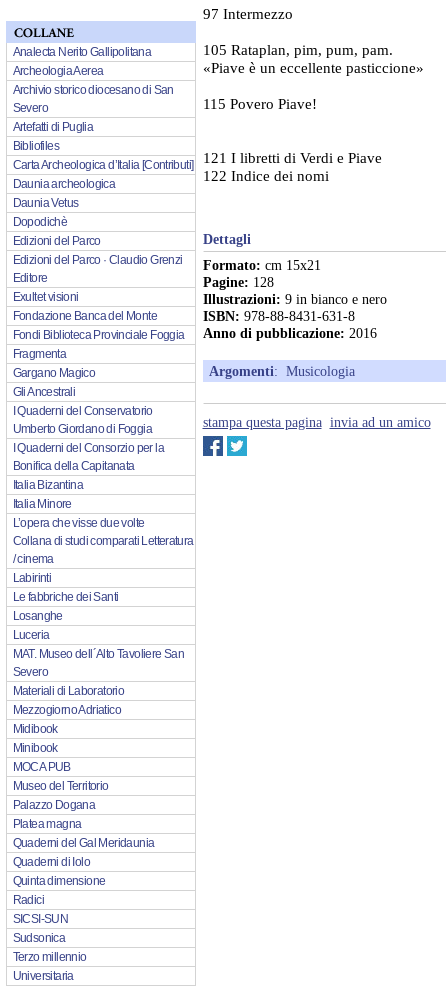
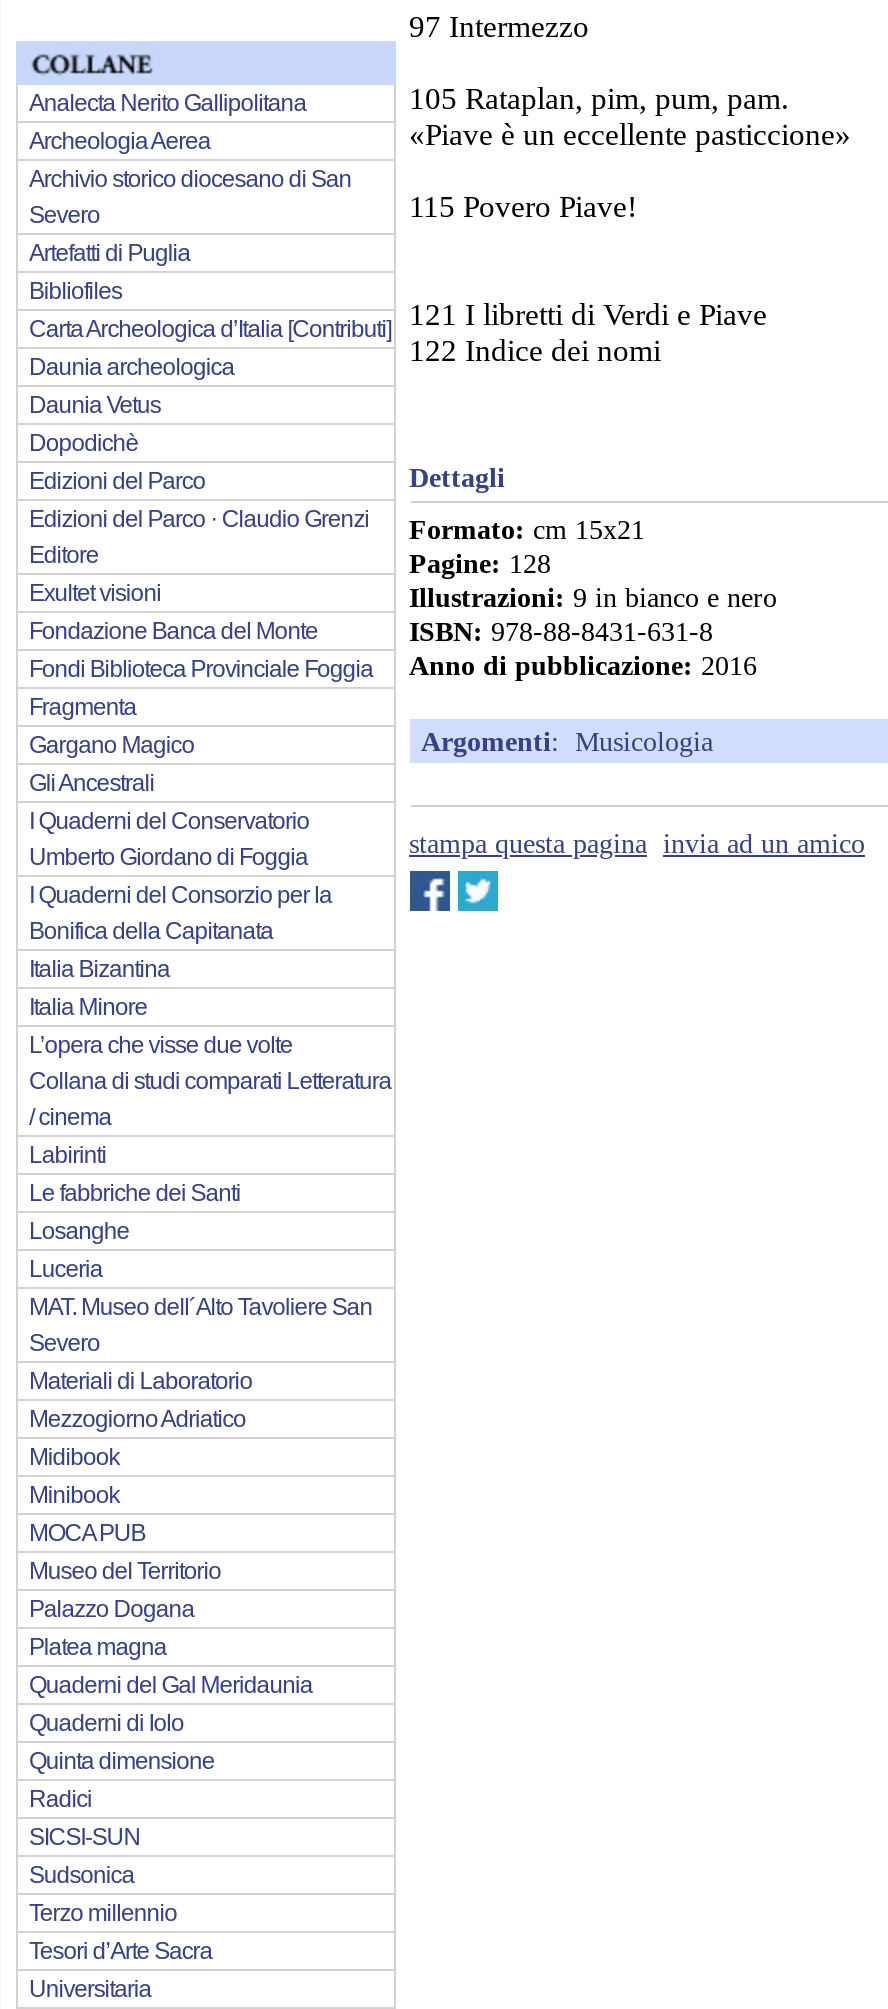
+ Tesori d’Arte Sacra
